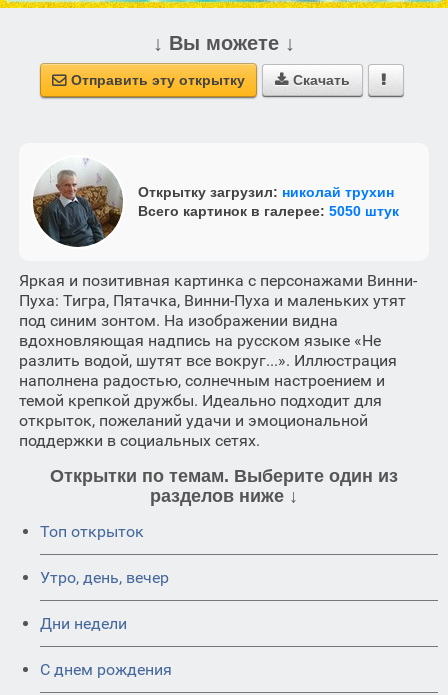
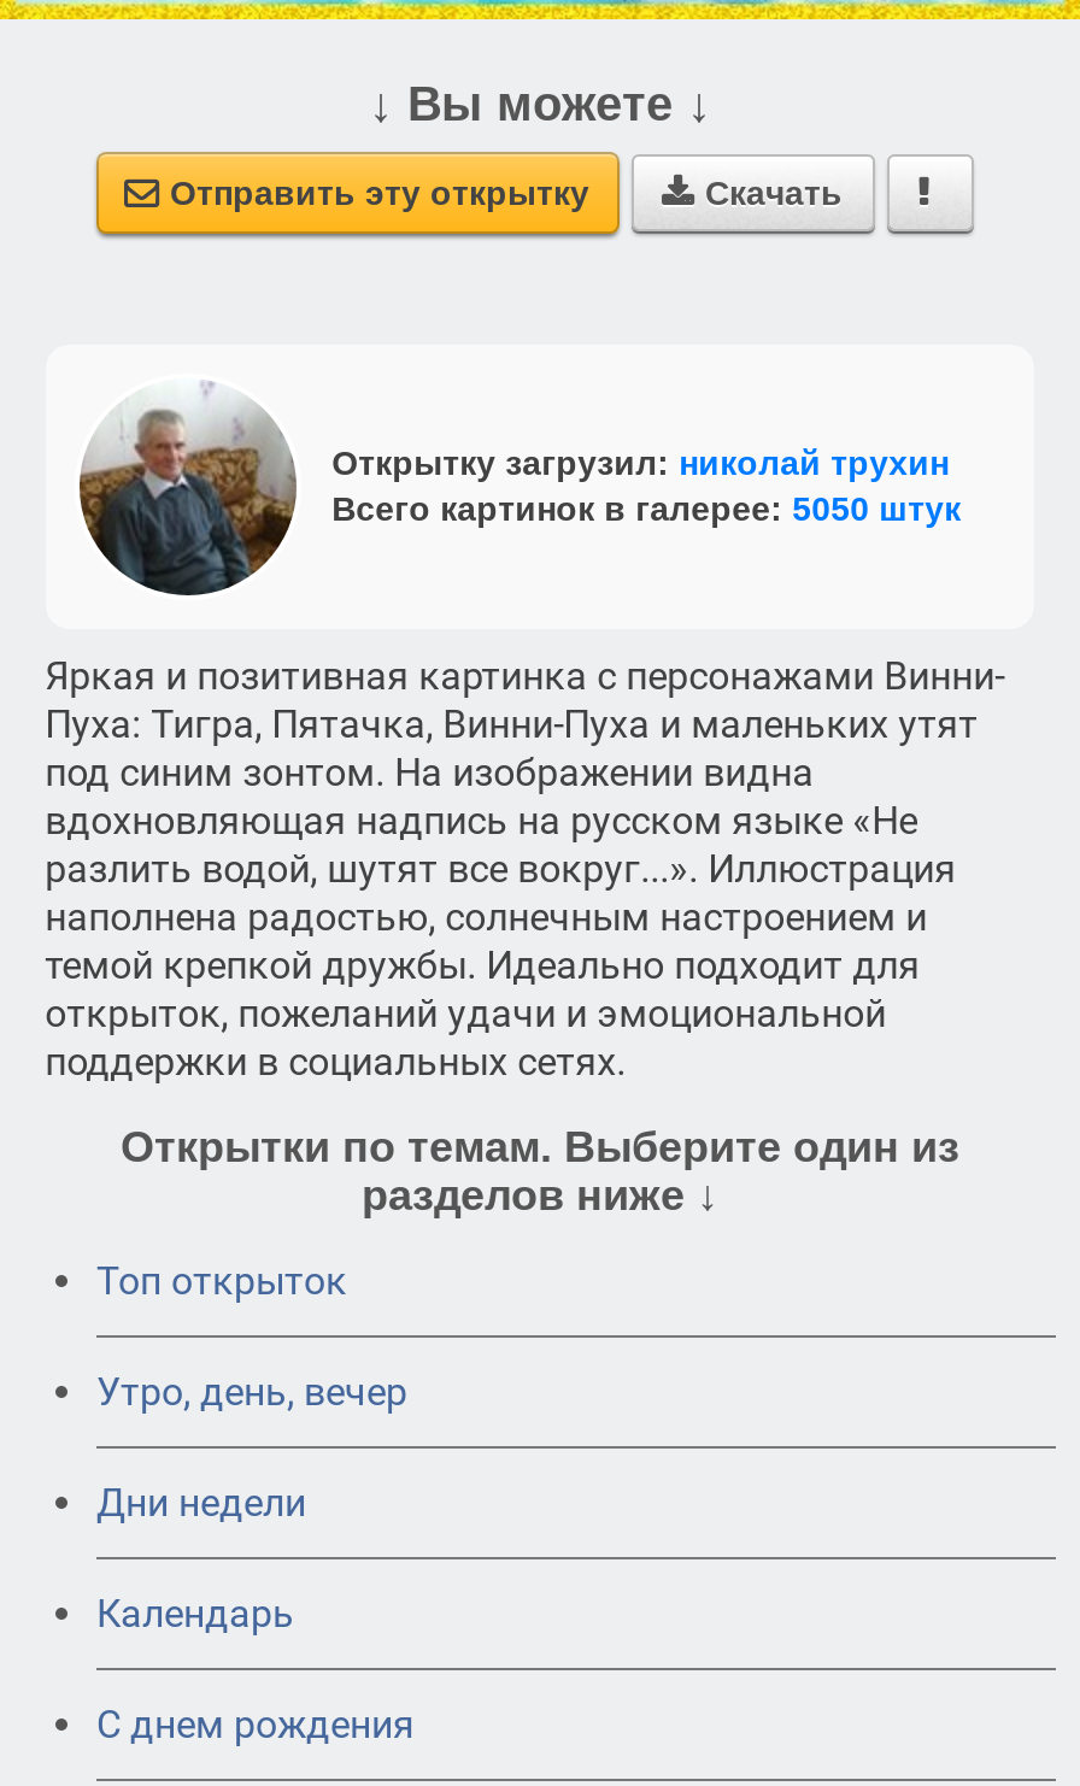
+ Календарь
